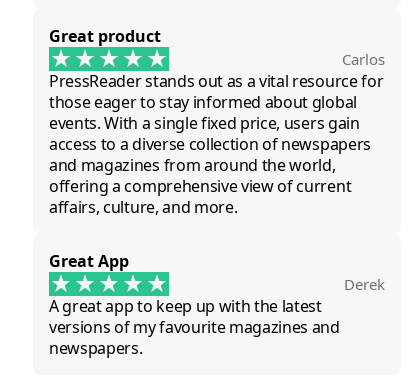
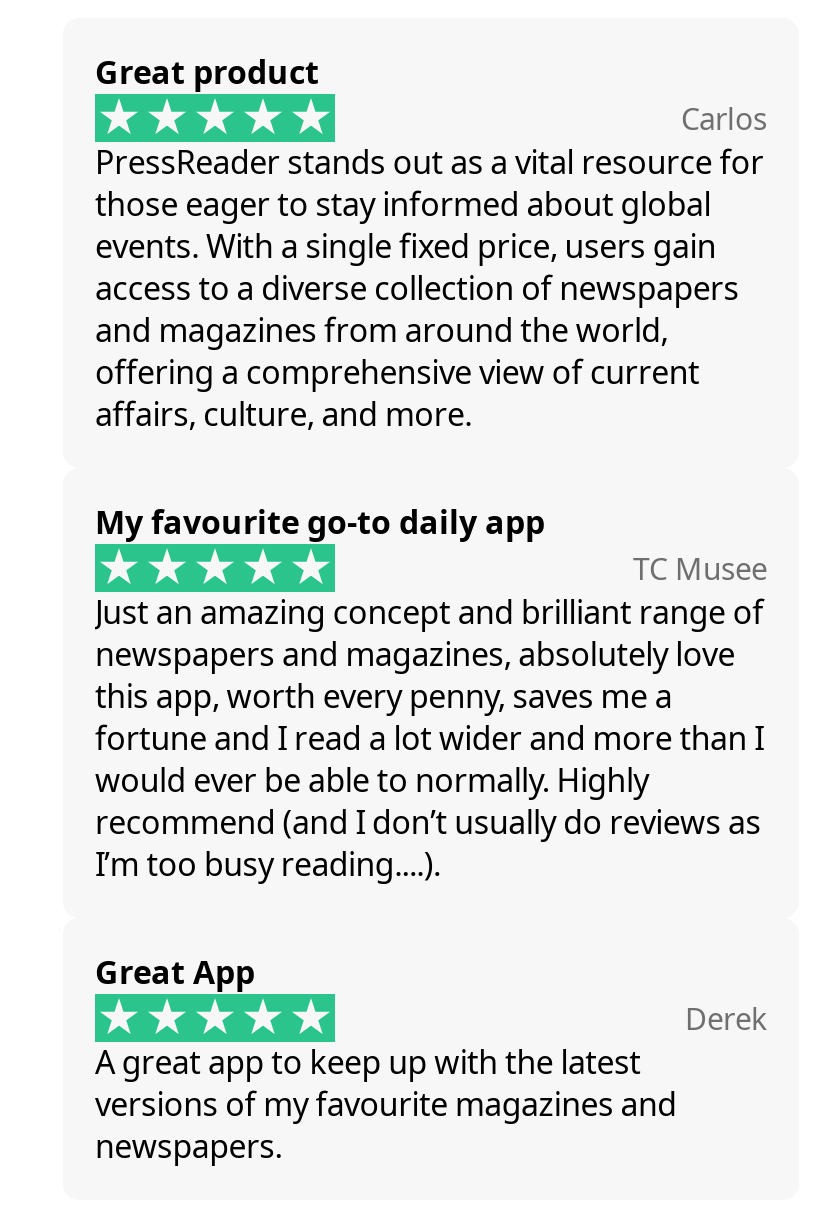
+ My favourite go-to daily app
+ TC Musee
+ Just an amazing concept and brilliant range of
+ newspapers and magazines, absolutely love
+ this app, worth every penny, saves me a
+ fortune and I read a lot wider and more than I
+ would ever be able to normally. Highly
+ recommend (and I don’t usually do reviews as
+ I’m too busy reading....).
